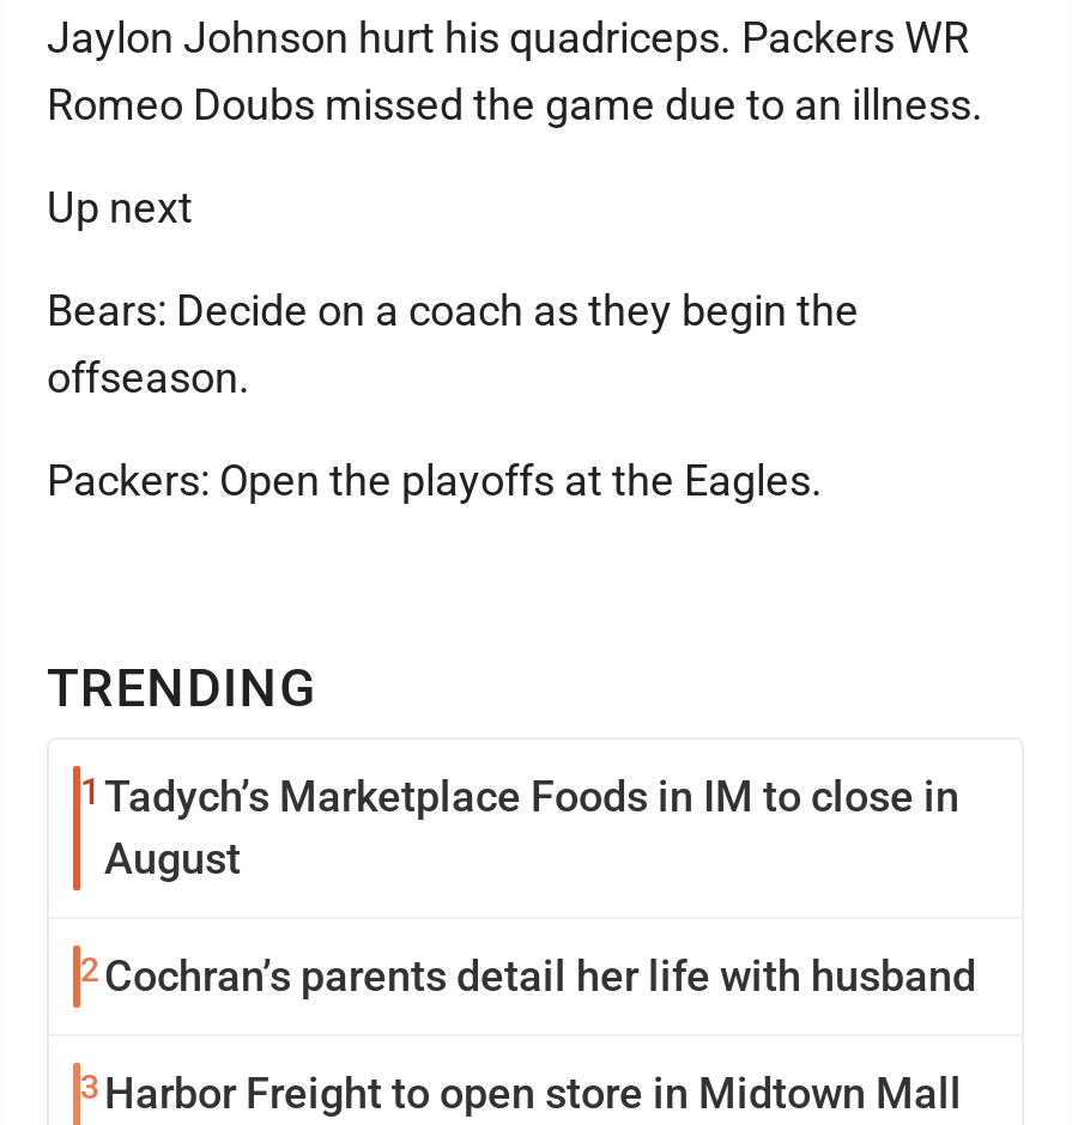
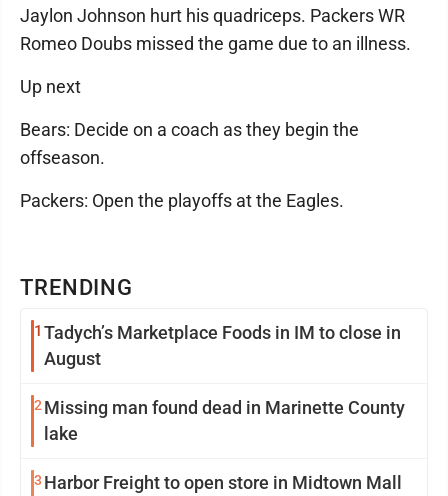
- 2 Cochran’s parents detail her life with husband
+ 2 Missing man found dead in Marinette County
+ lake
